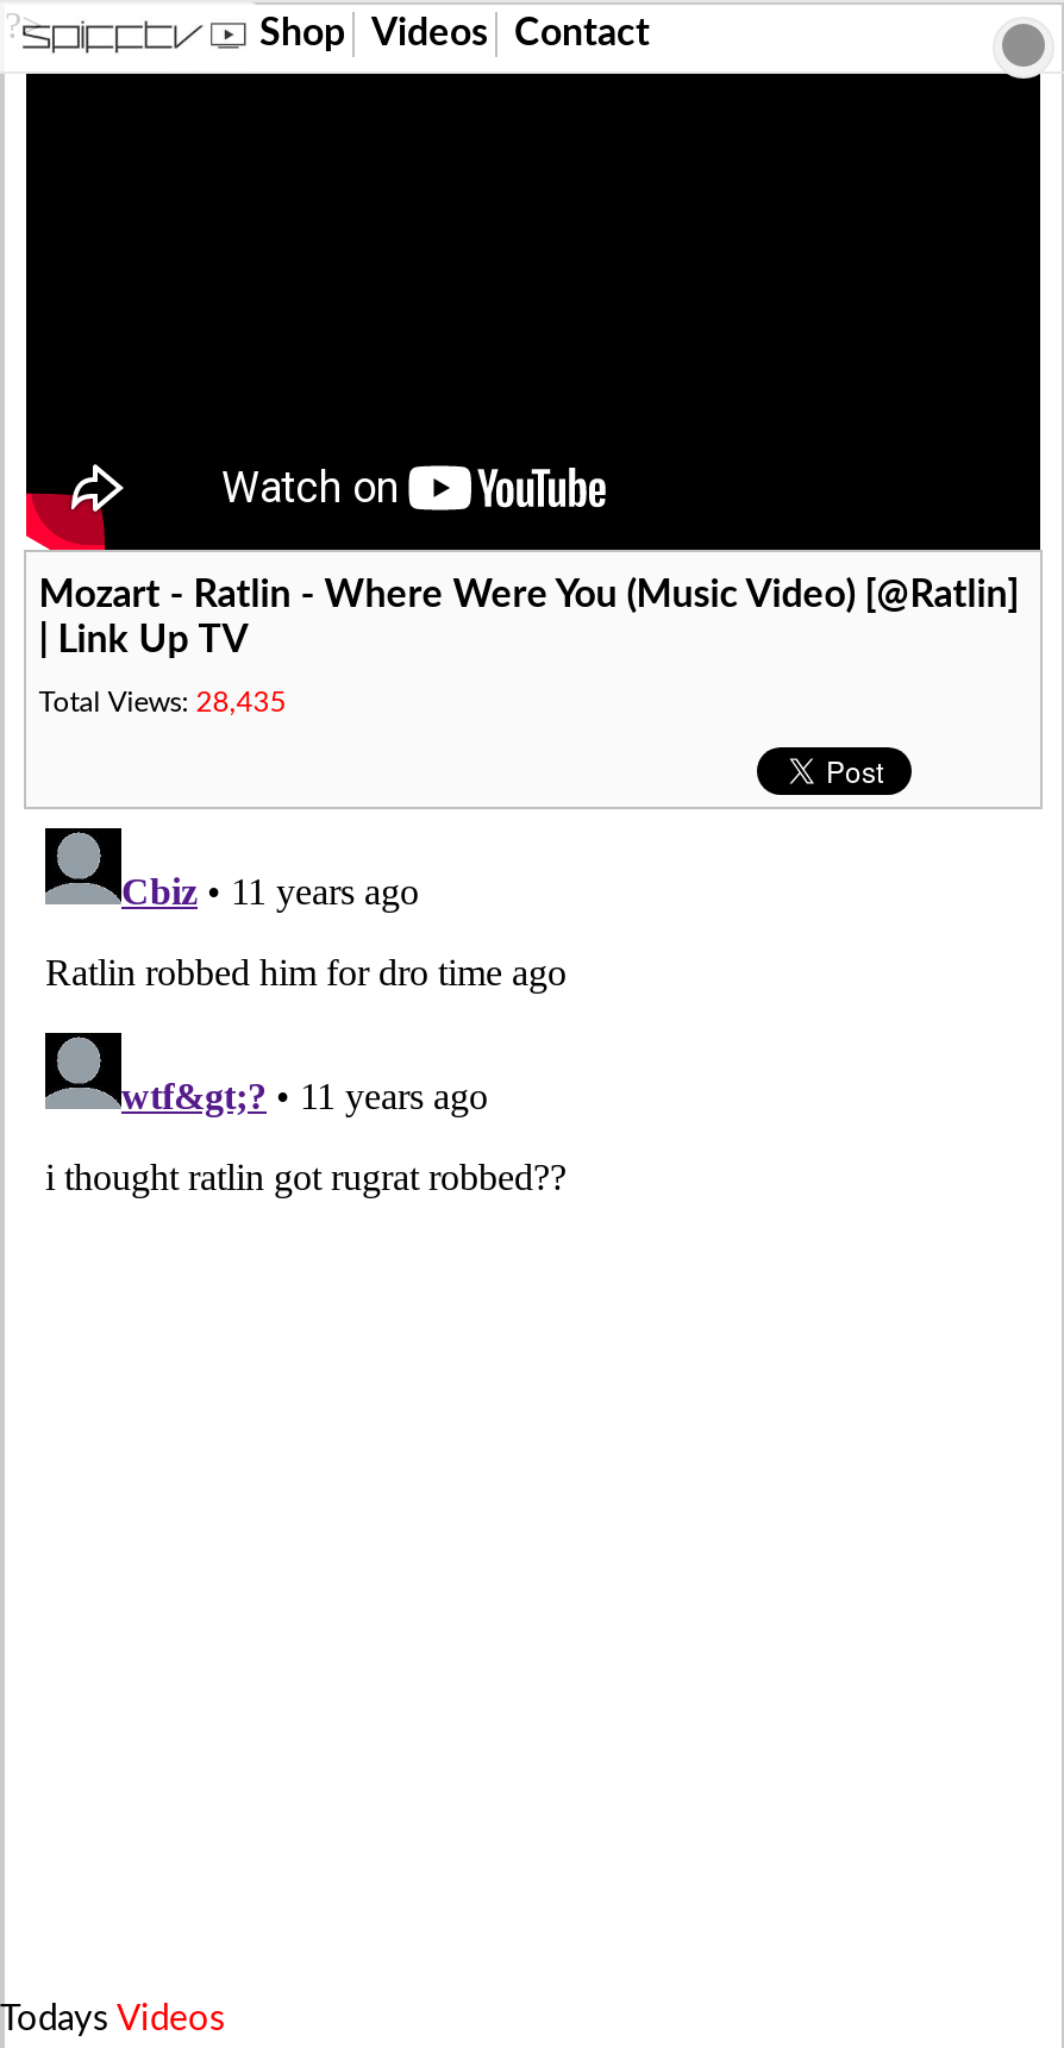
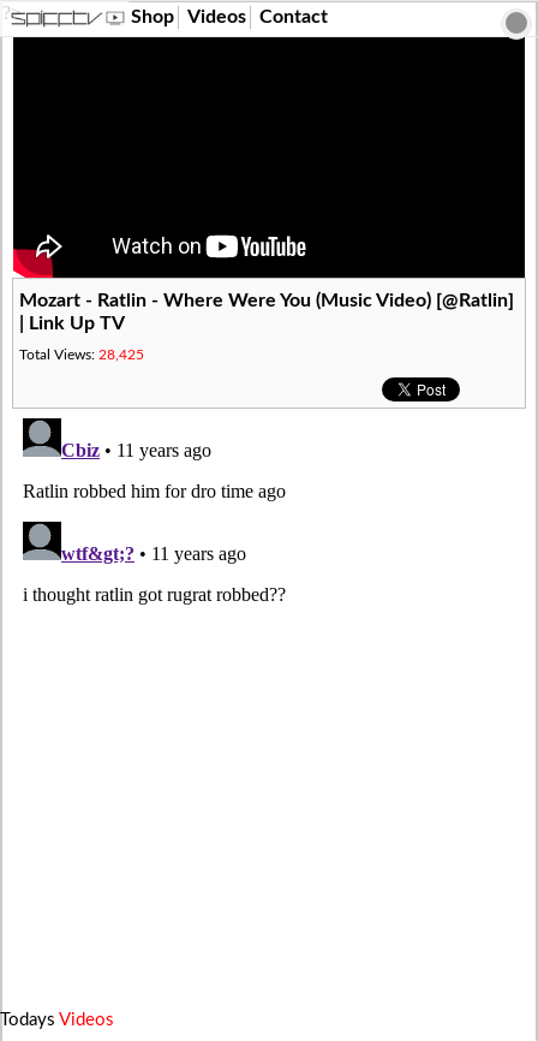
- Total Views: 28,435
+ Total Views: 28,425
